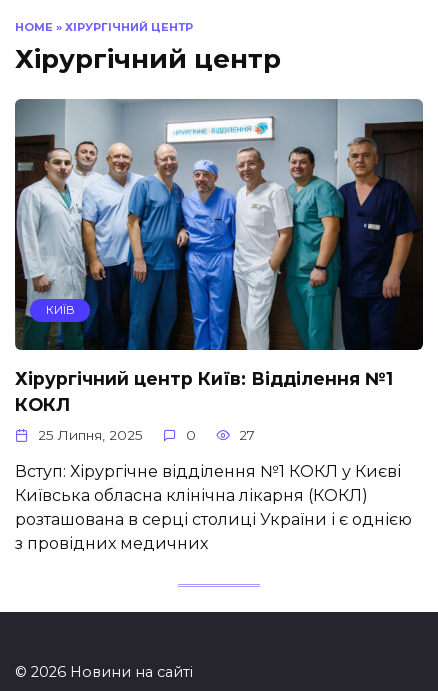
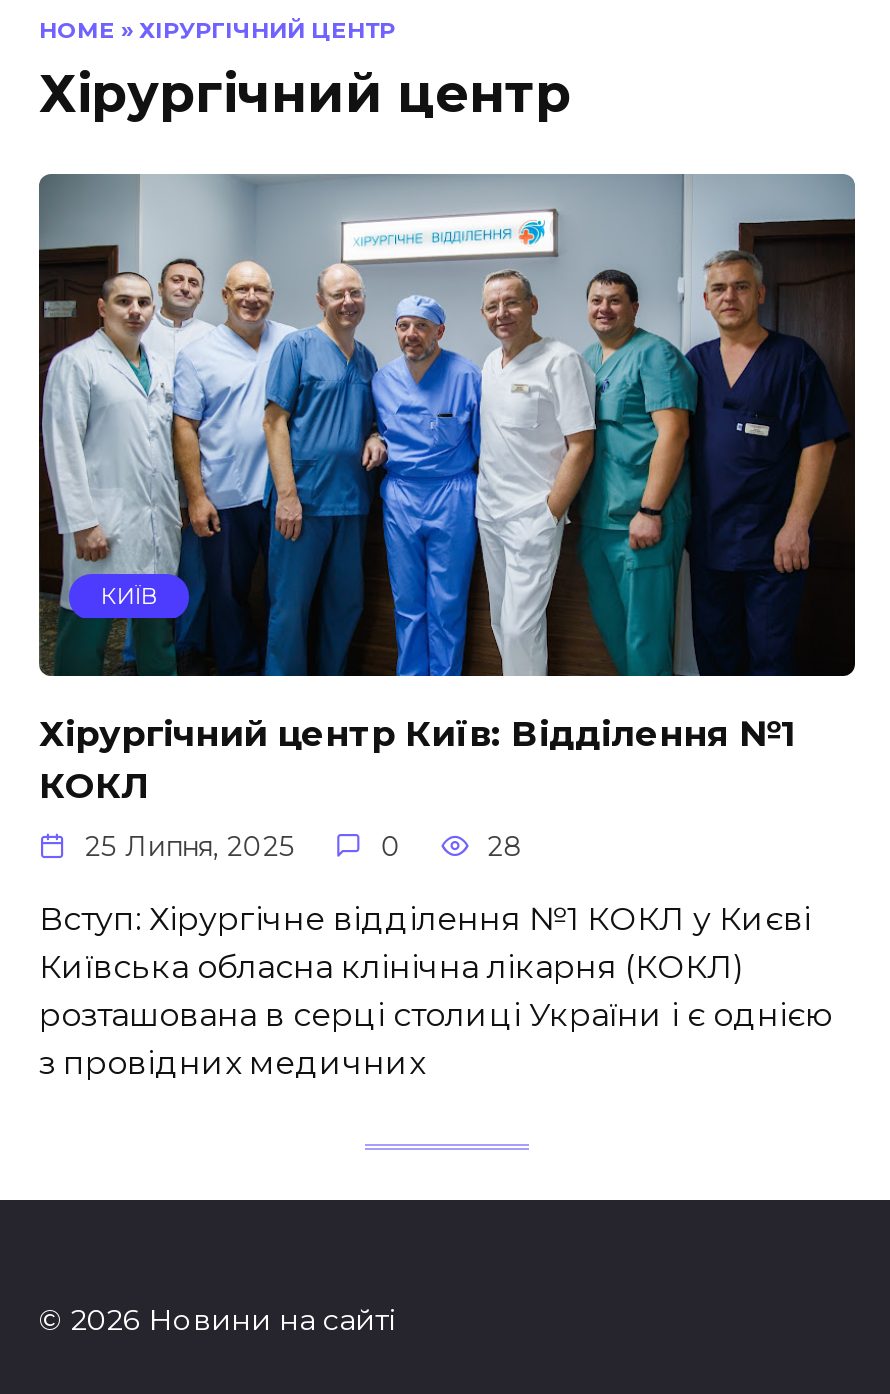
- 27
+ 28
